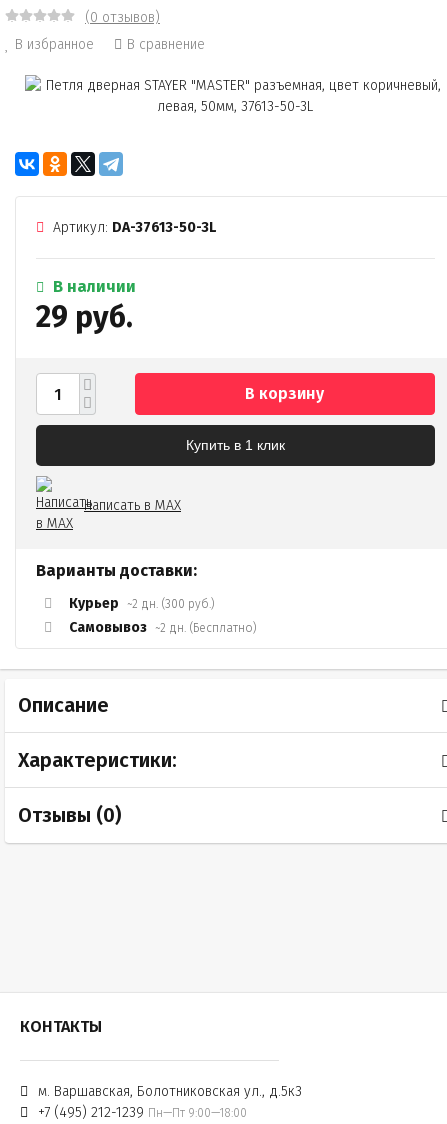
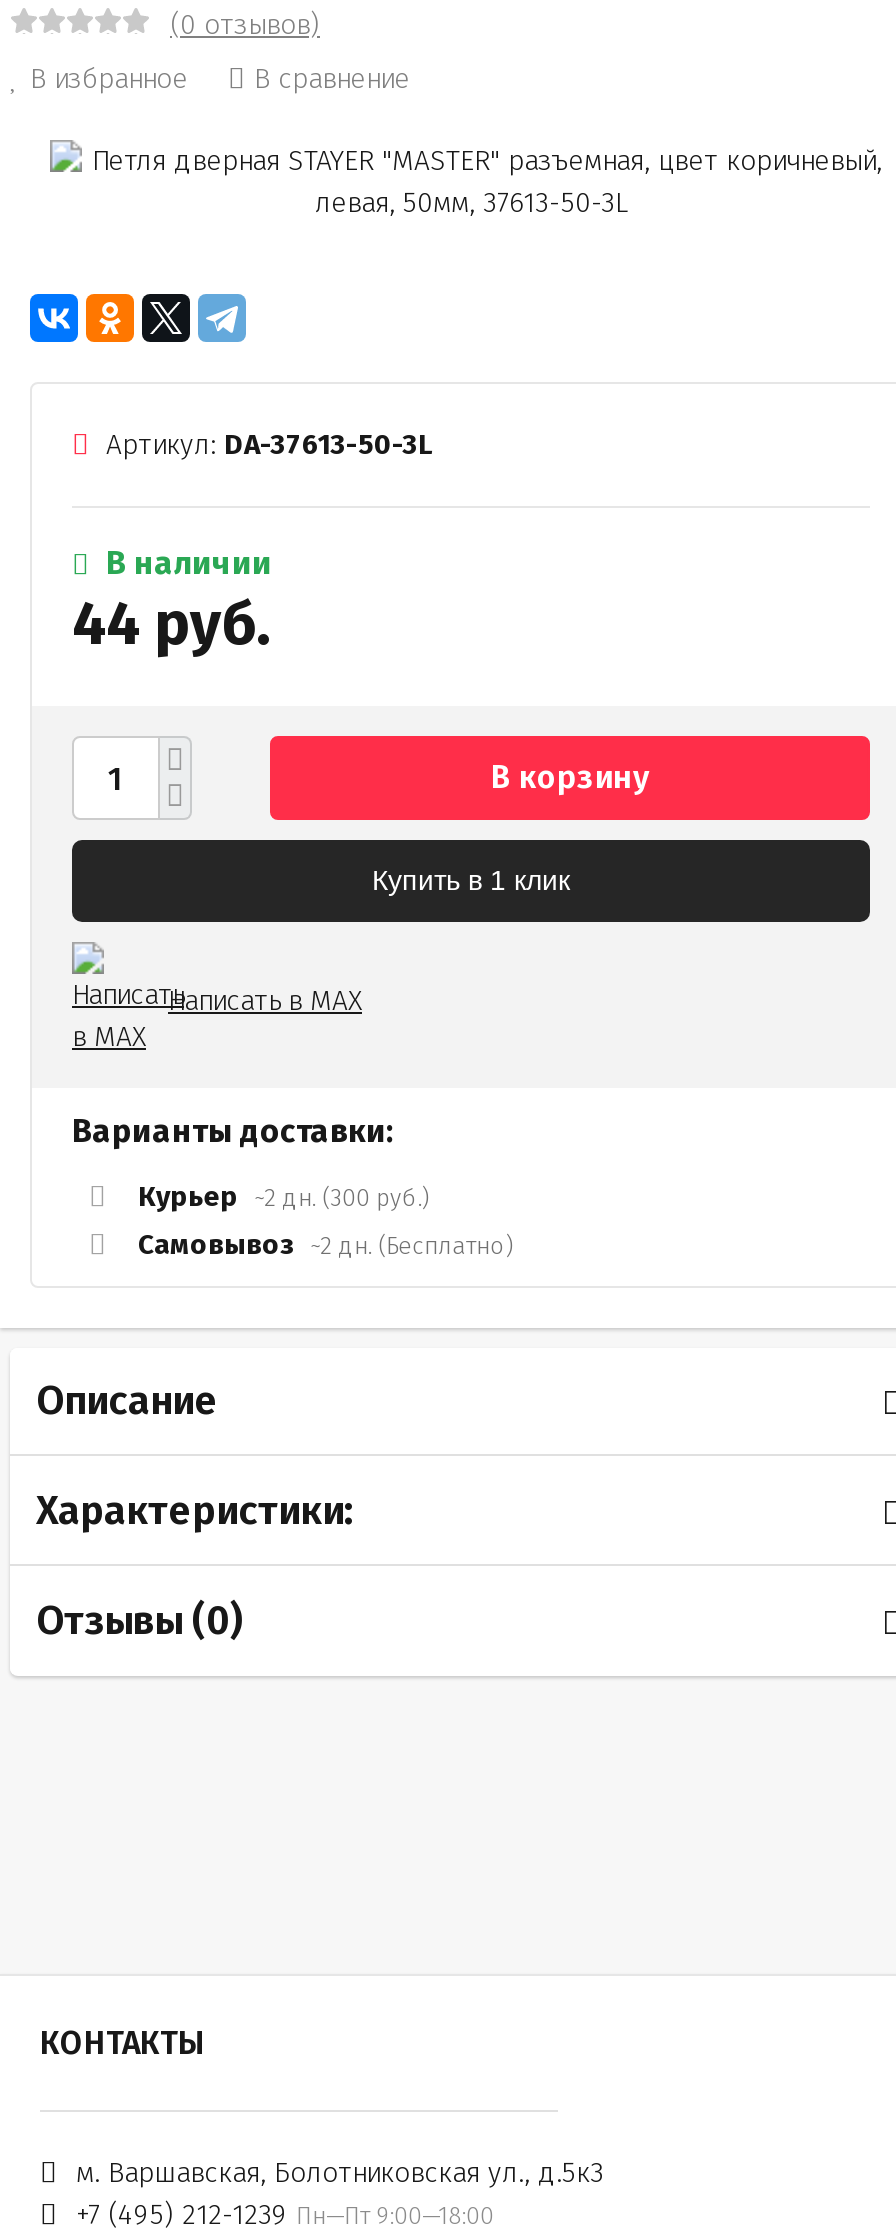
- 29 руб.
+ 44 руб.
